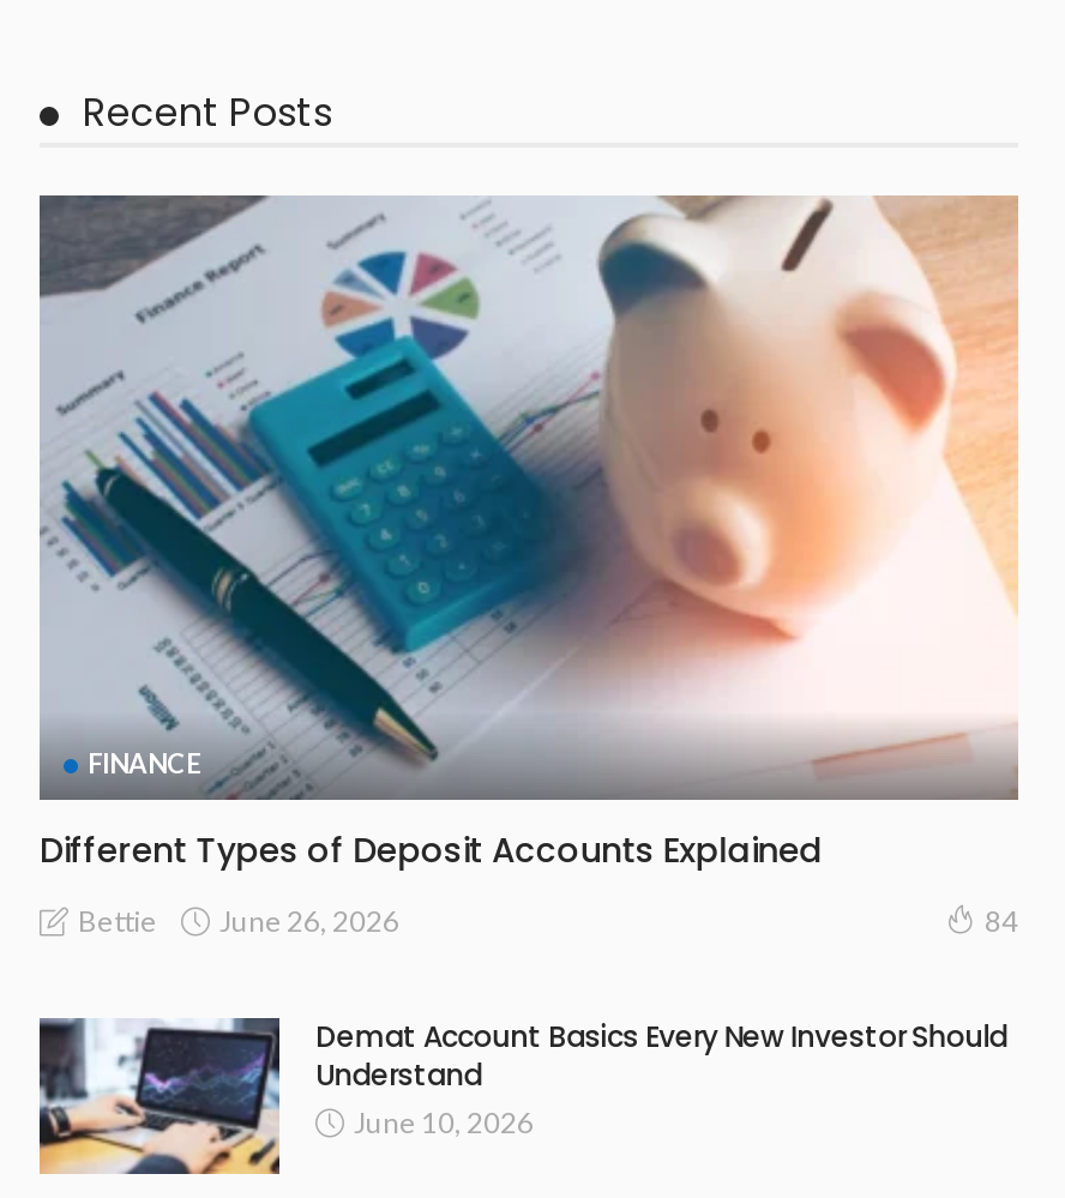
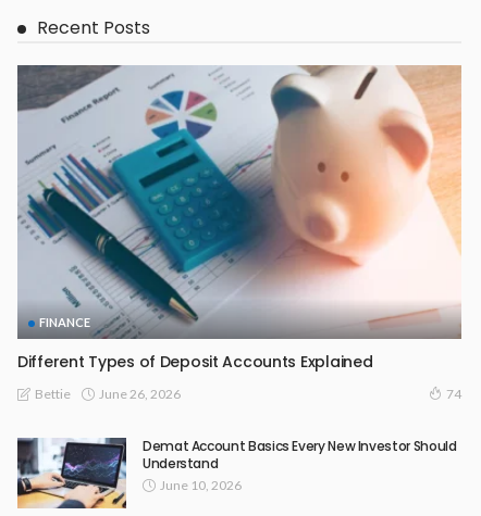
- 84
+ 74
